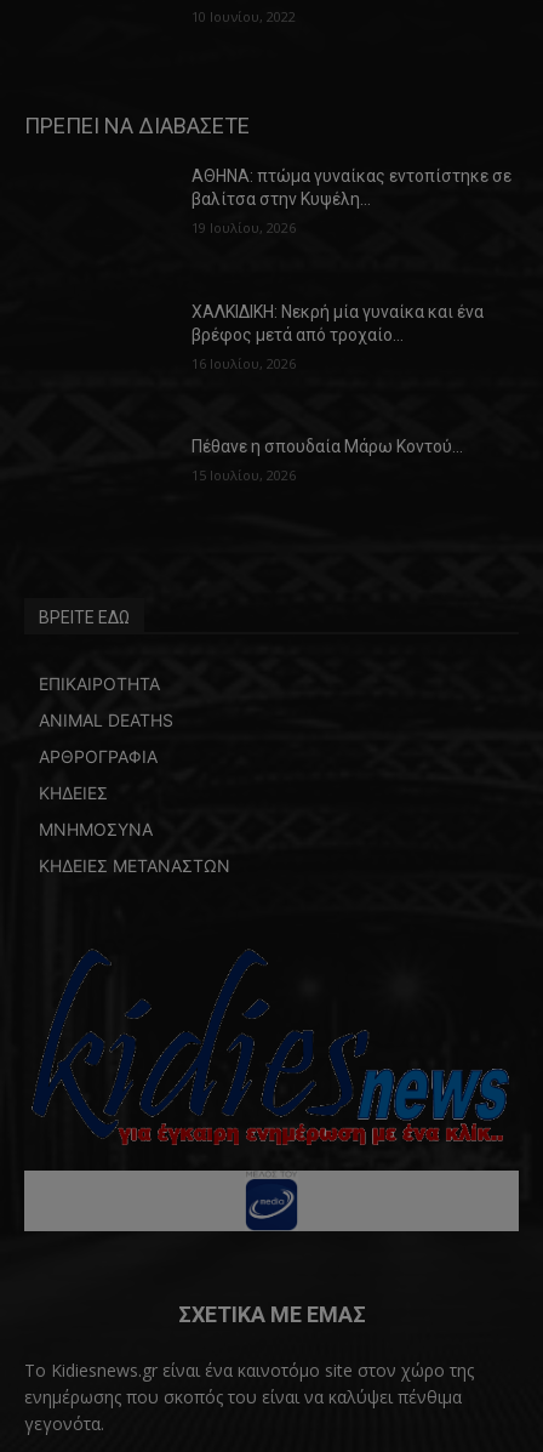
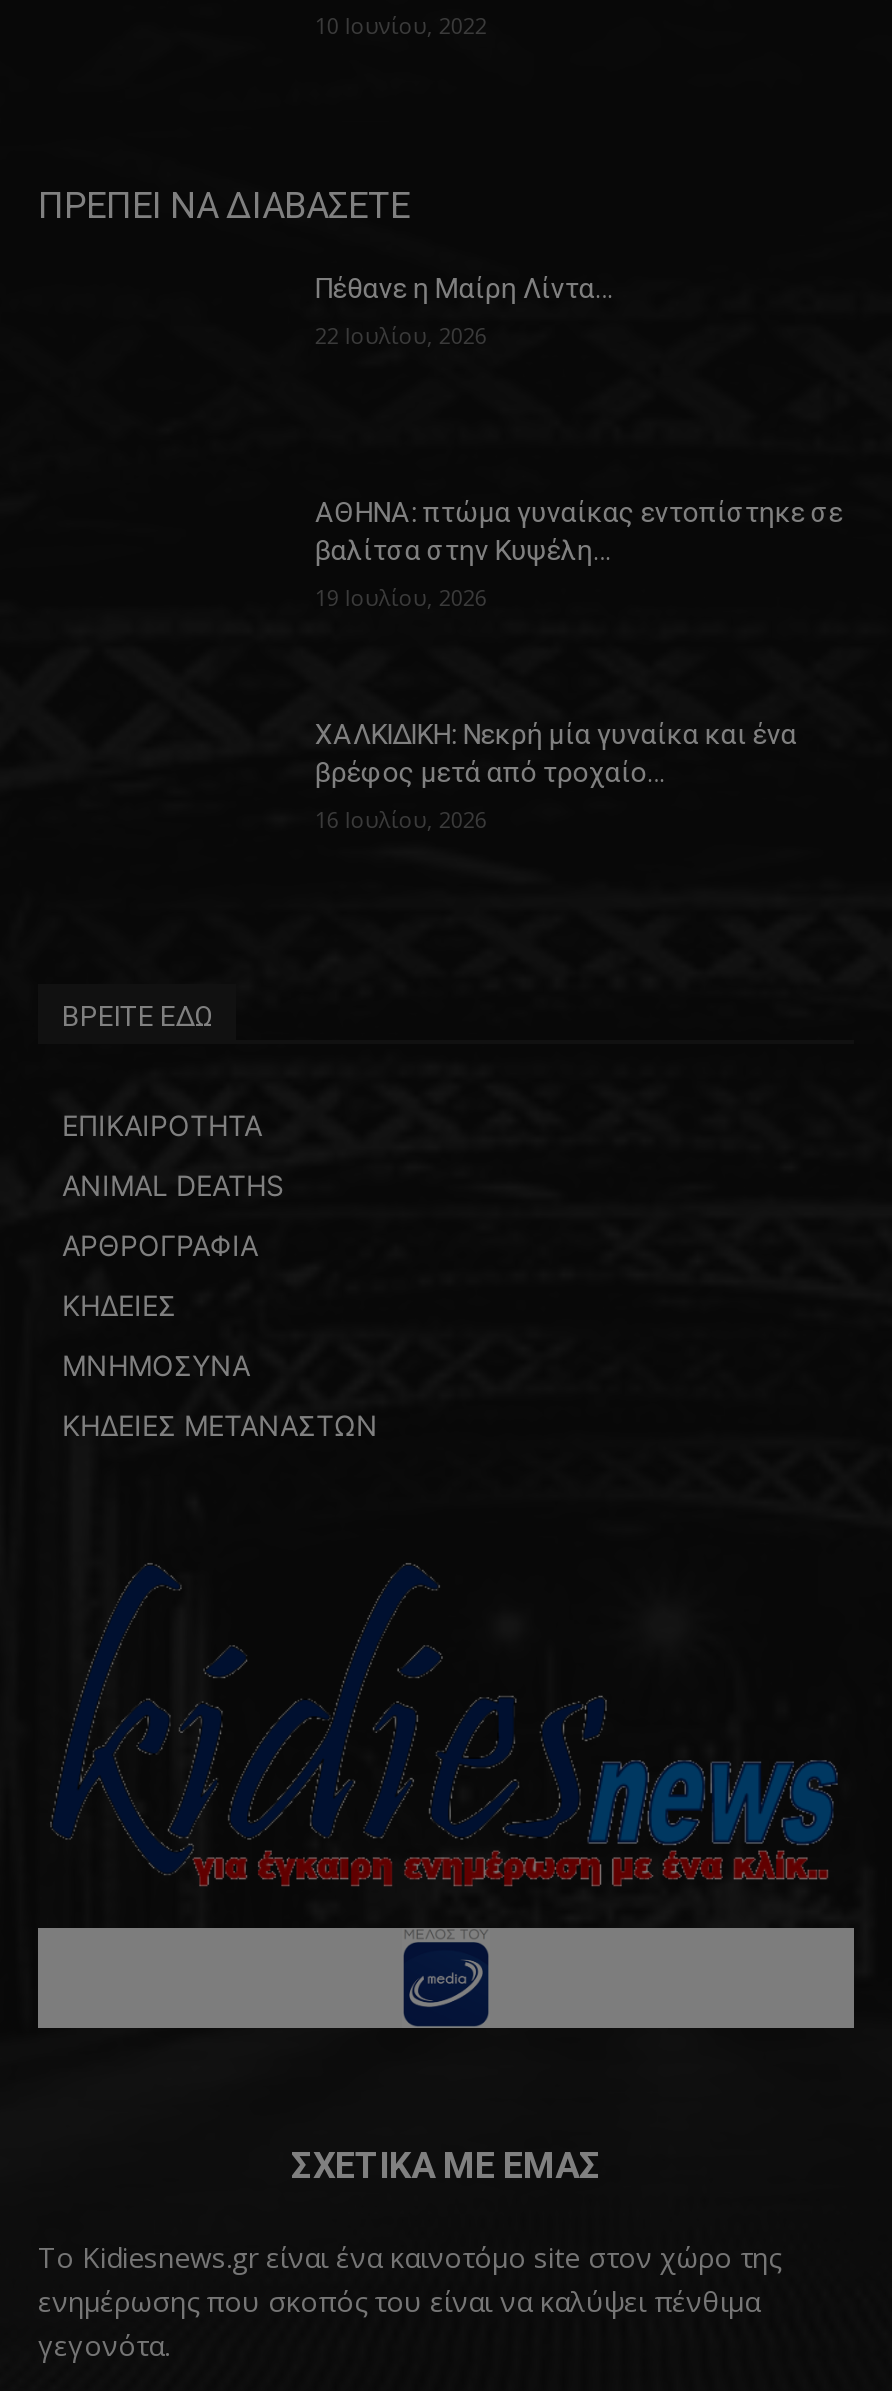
+ Πέθανε η Μαίρη Λίντα…
+ 22 Ιουλίου, 2026

moved down: ΑΘΗΝΑ: πτώμα γυναίκας εντοπίστηκε σε | βαλίτσα στην Κυψέλη… | 19 Ιουλίου, 2026 | ΧΑΛΚΙΔΙΚΗ: Νεκρή μία γυναίκα και ένα | βρέφος μετά από τροχαίο… | 16 Ιουλίου, 2026

- Πέθανε η σπουδαία Μάρω Κοντού…
- 15 Ιουλίου, 2026
